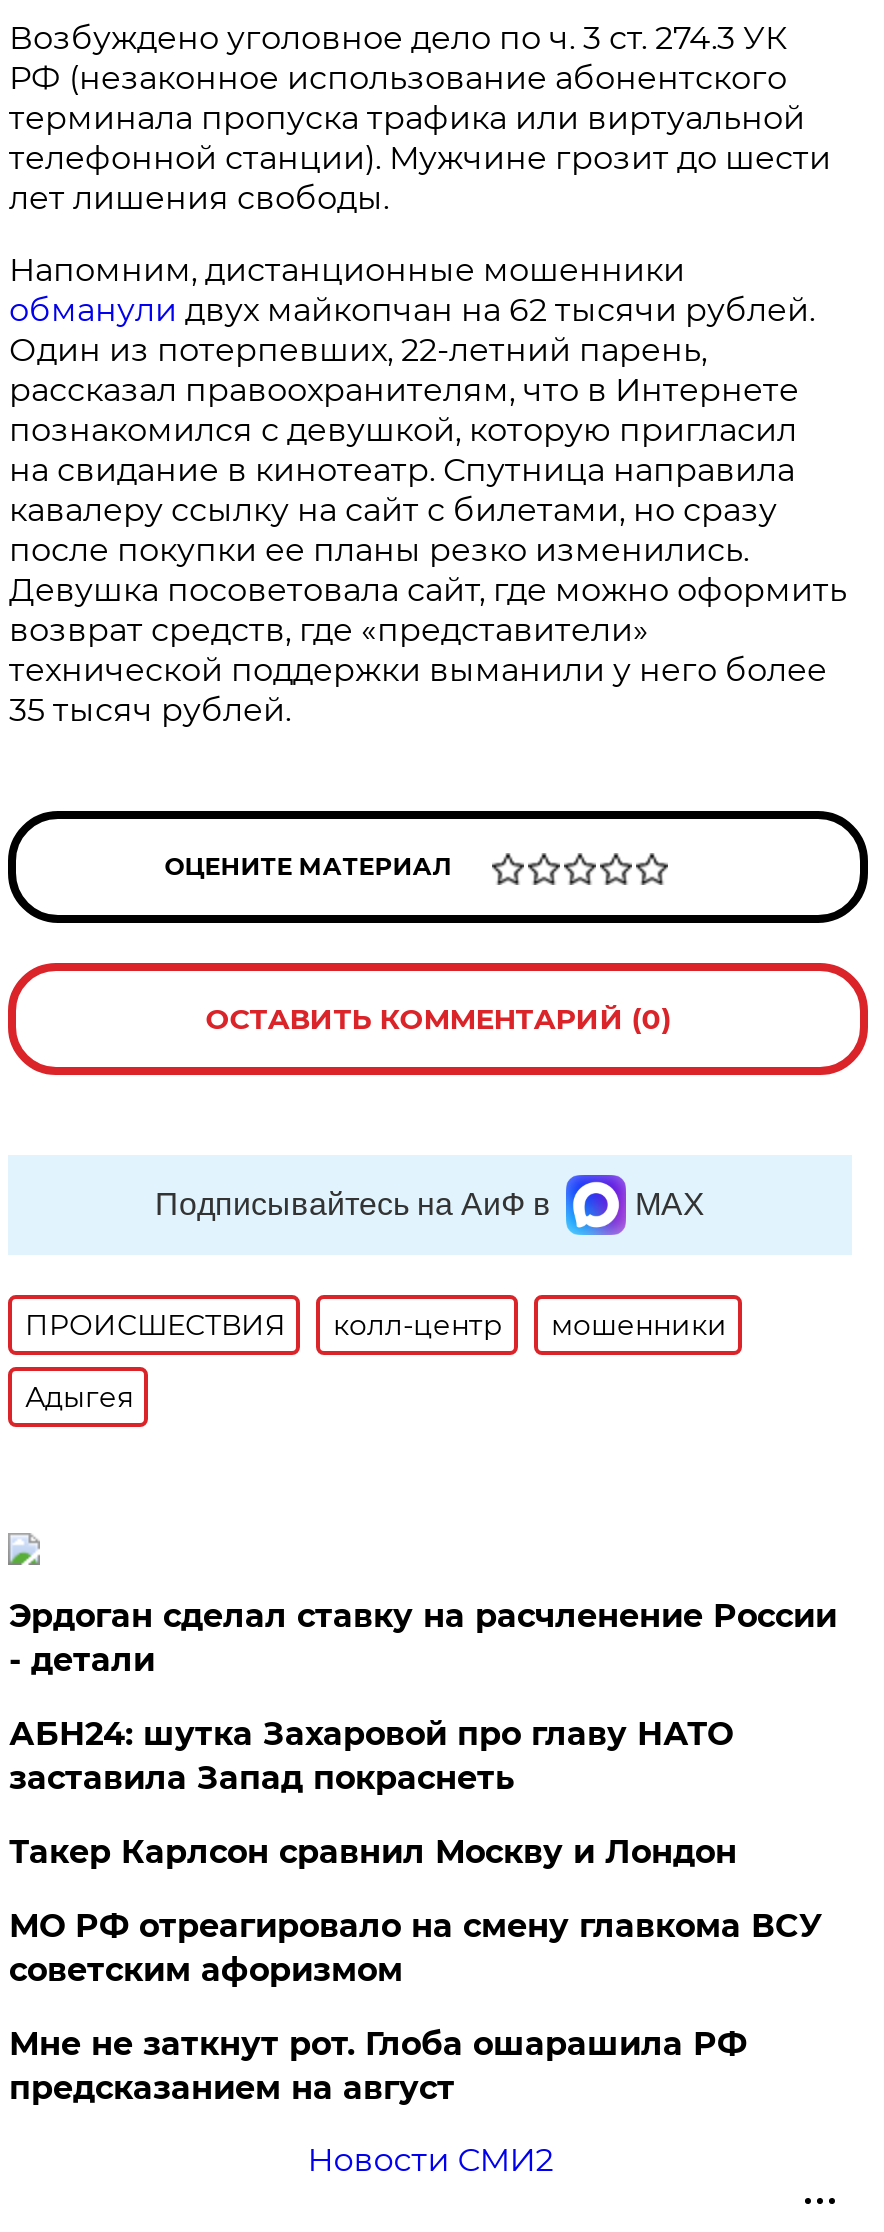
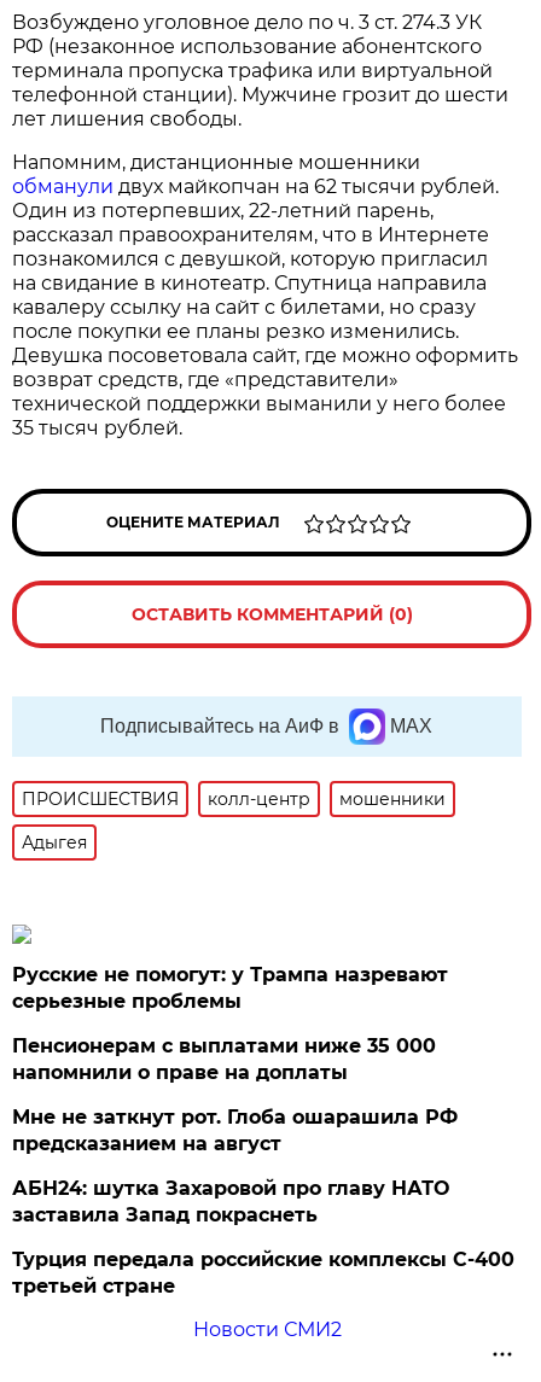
- Эрдоган сделал ставку на расчленение России
- - детали
- Такер Карлсон сравнил Москву и Лондон
- МО РФ отреагировало на смену главкома ВСУ
- советским афоризмом
+ Русские не помогут: у Трампа назревают
+ серьезные проблемы
+ Пенсионерам с выплатами ниже 35 000
+ напомнили о праве на доплаты

moved down: АБН24: шутка Захаровой про главу НАТО | заставила Запад покраснеть

moved up: Мне не заткнут рот. Глоба ошарашила РФ | предсказанием на август

+ Турция передала российские комплексы С-400
+ третьей стране
